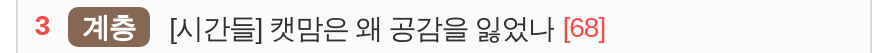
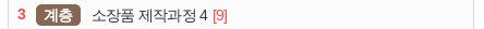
- [시간들] 캣맘은 왜 공감을 잃었나 [68]
+ 소장품 제작과정 4 [9]
